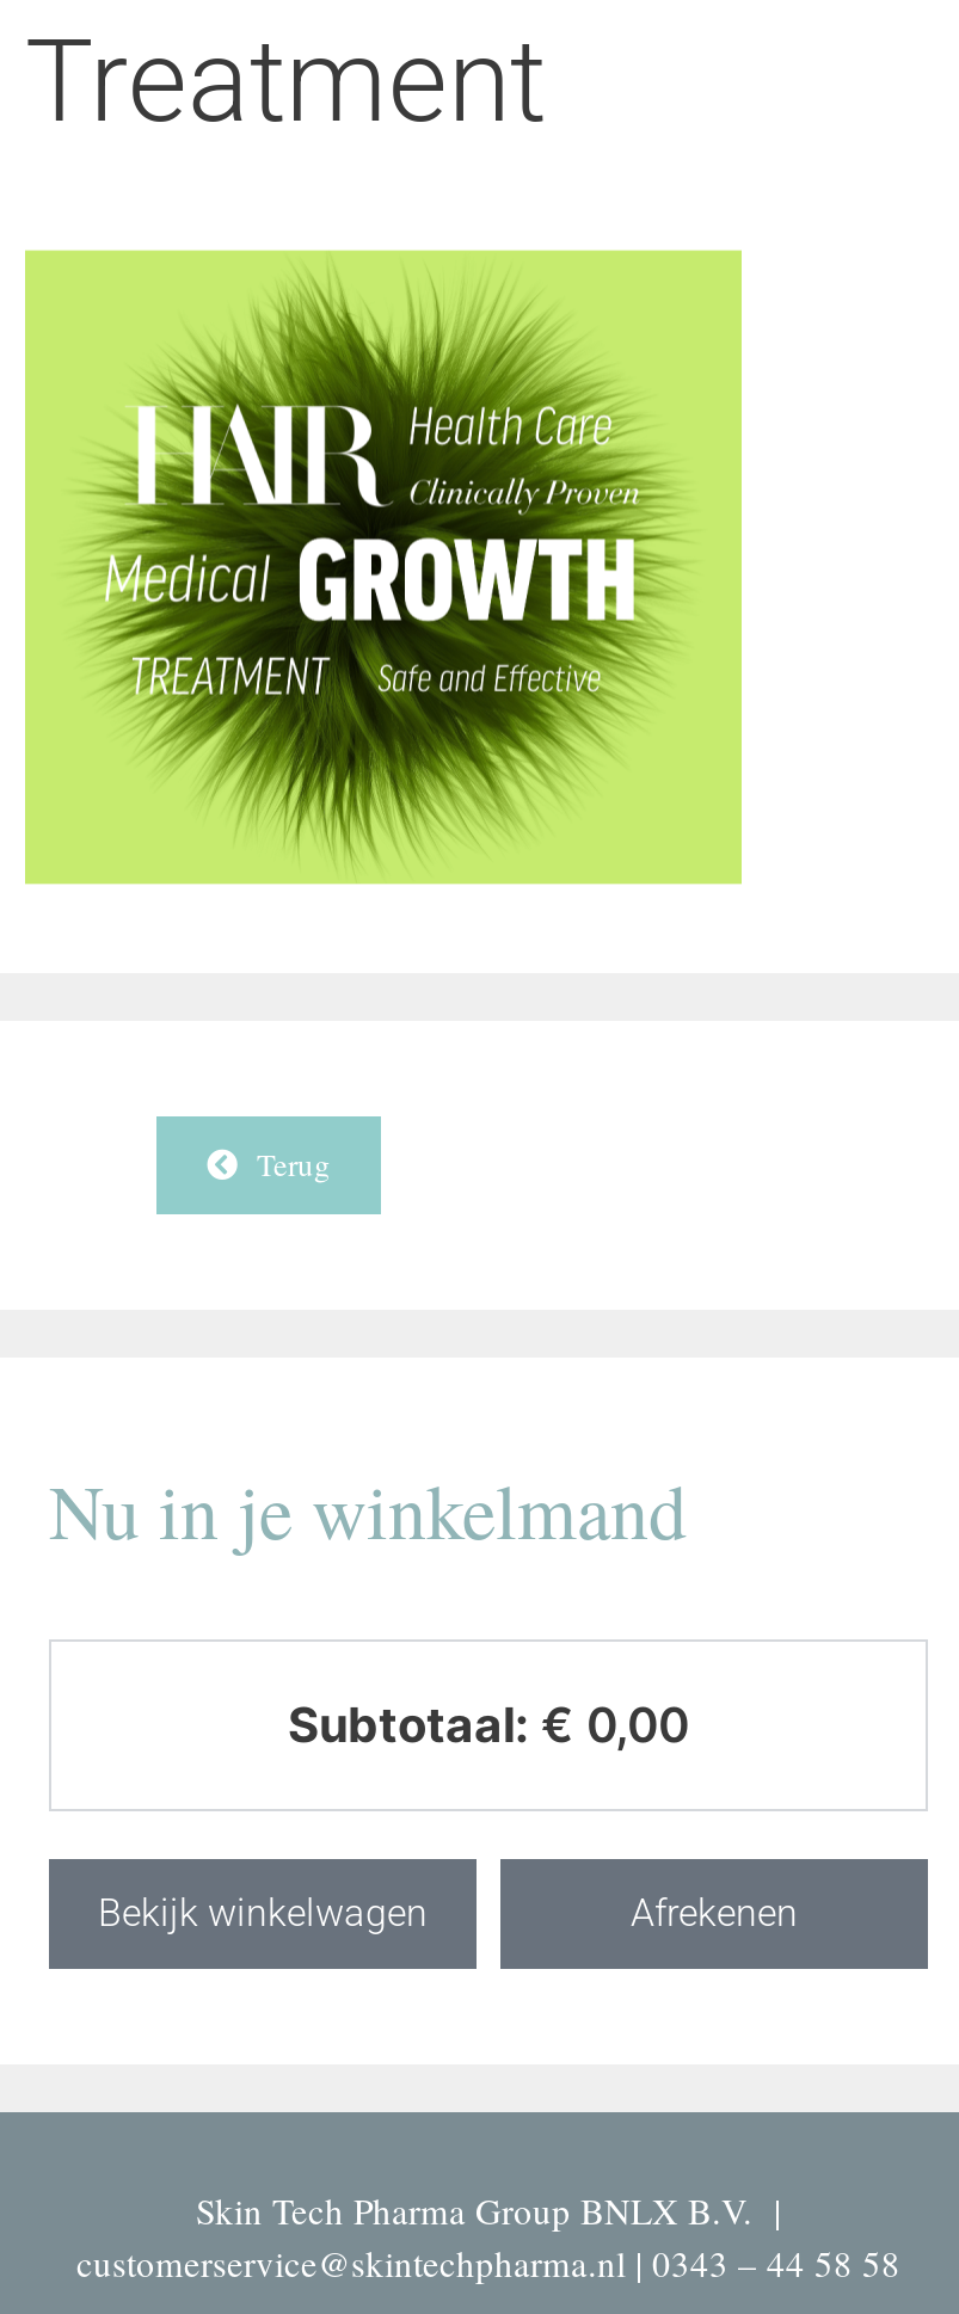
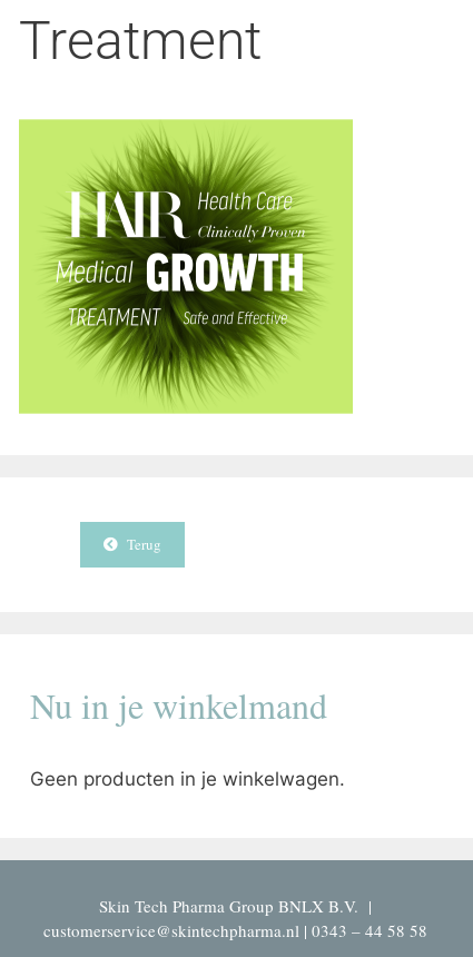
- Subtotaal: €0,00
- Bekijk winkelwagen
- Afrekenen
+ Geen producten in je winkelwagen.
